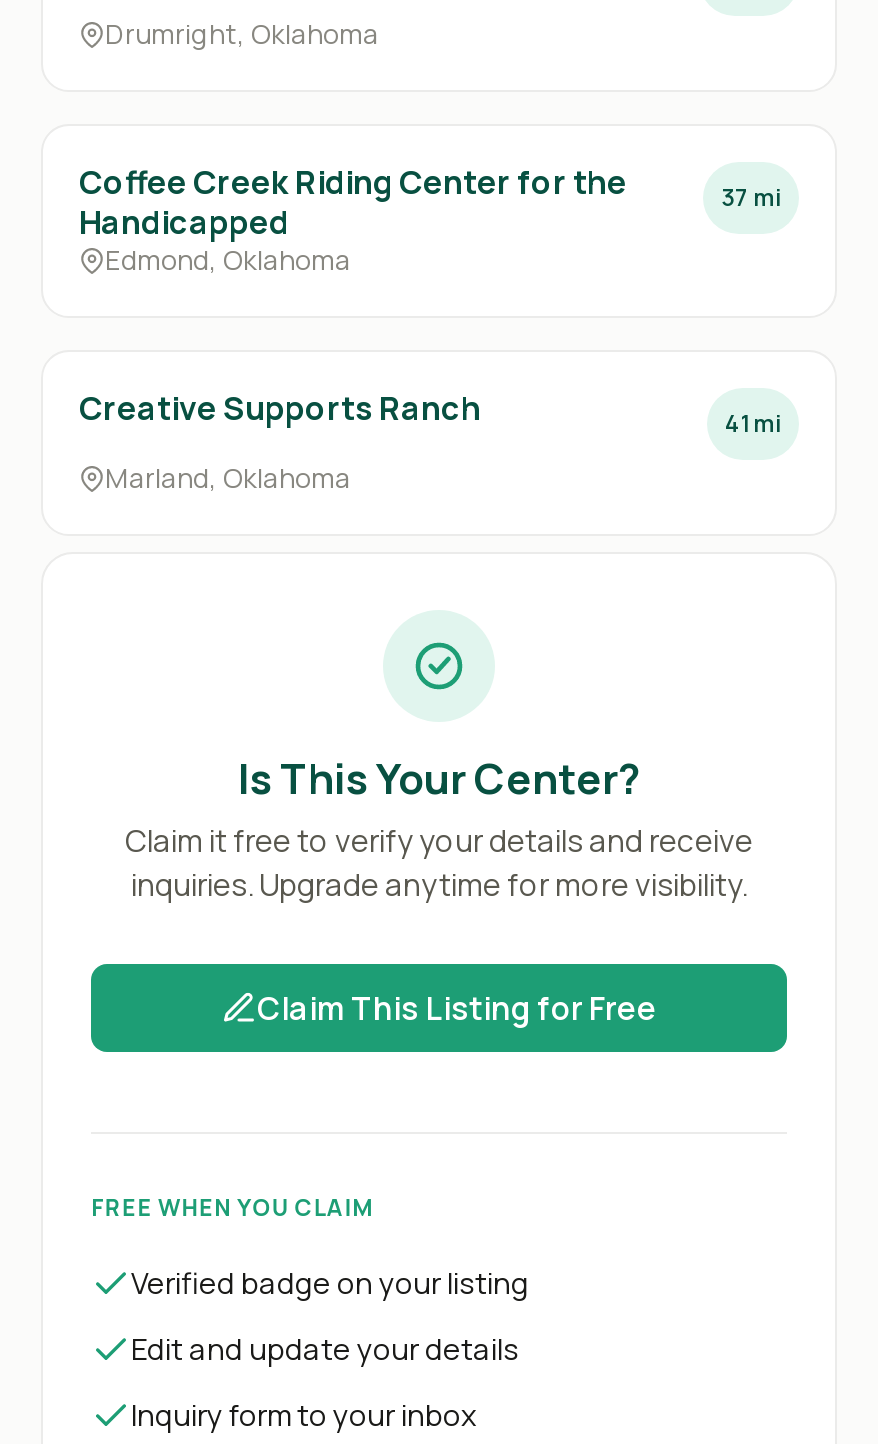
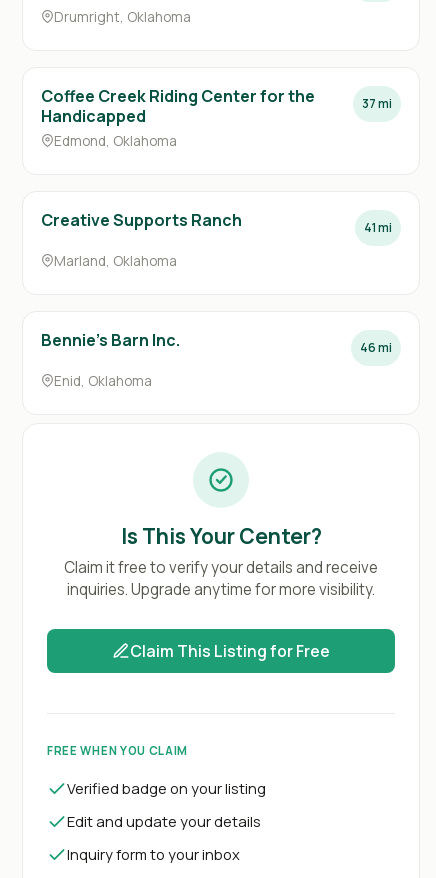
+ Bennie’s Barn Inc.
+ 46 mi
+ Enid, Oklahoma
